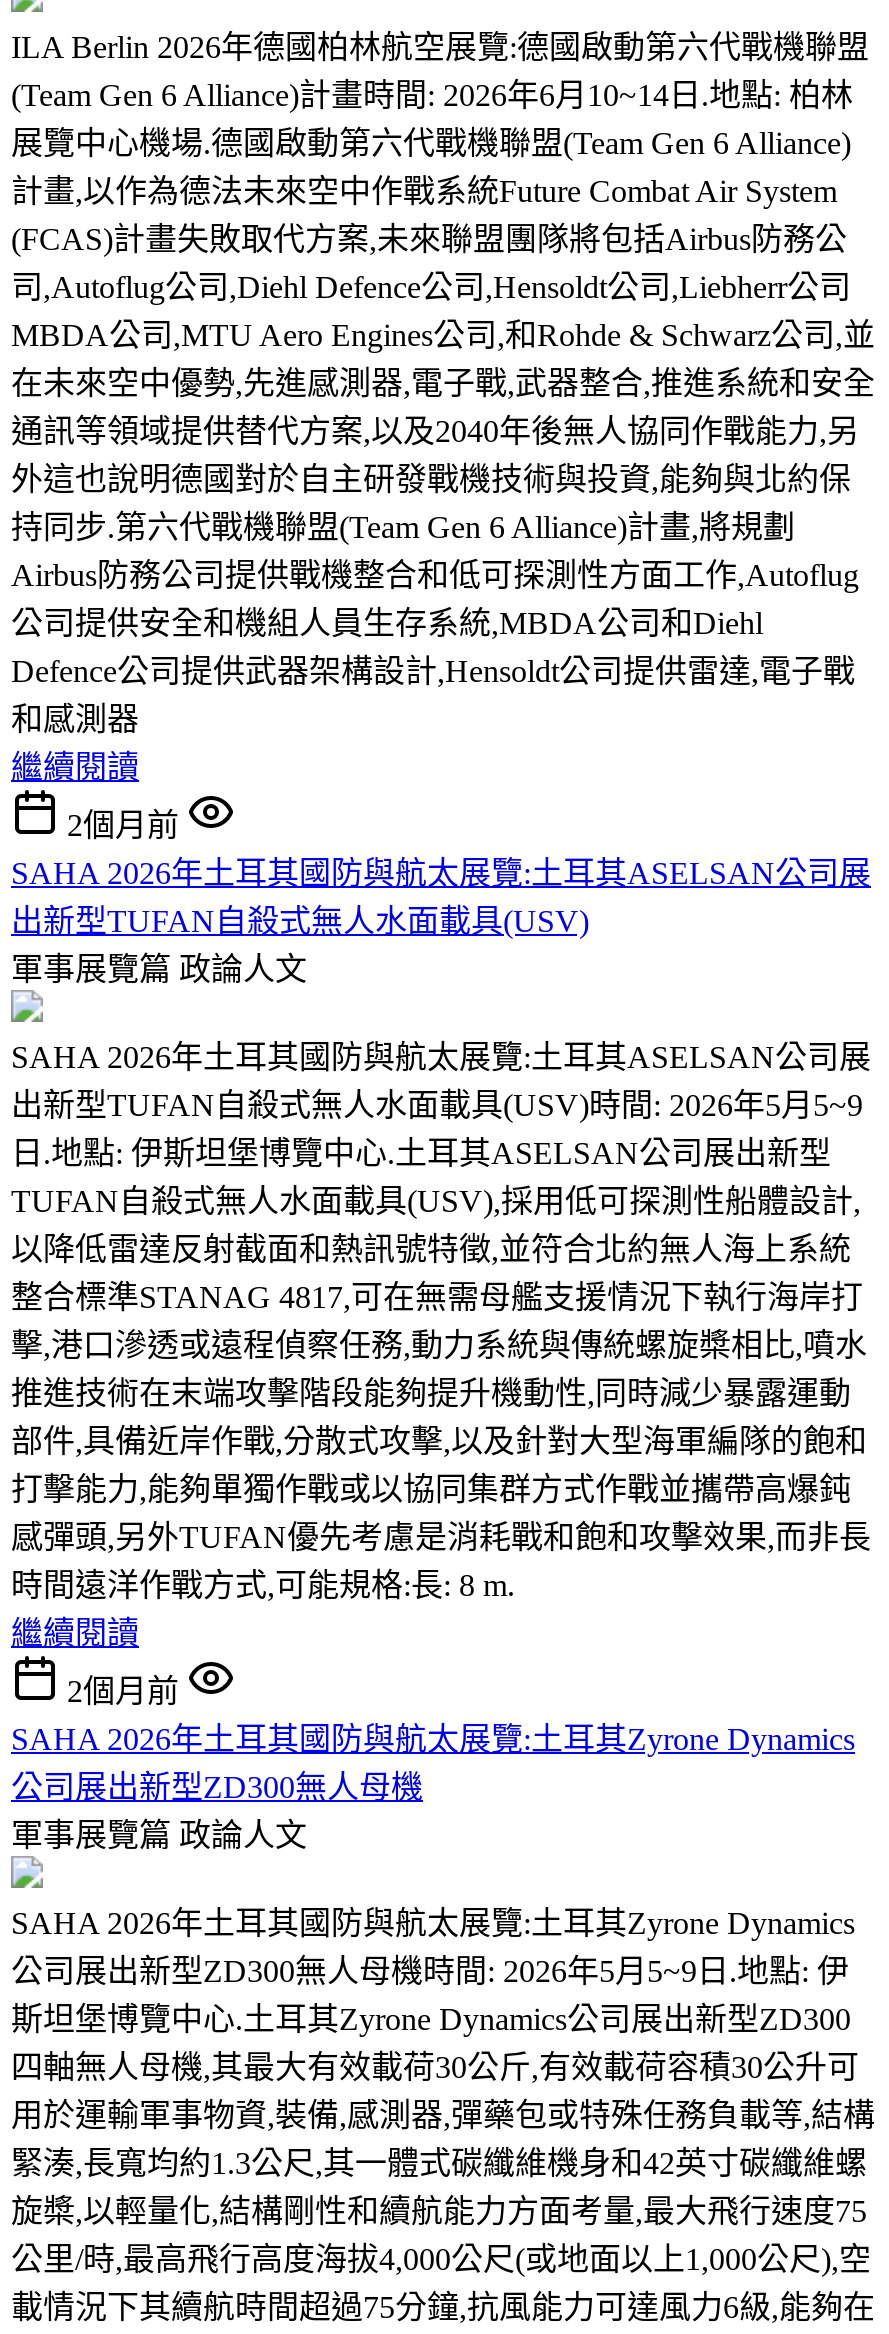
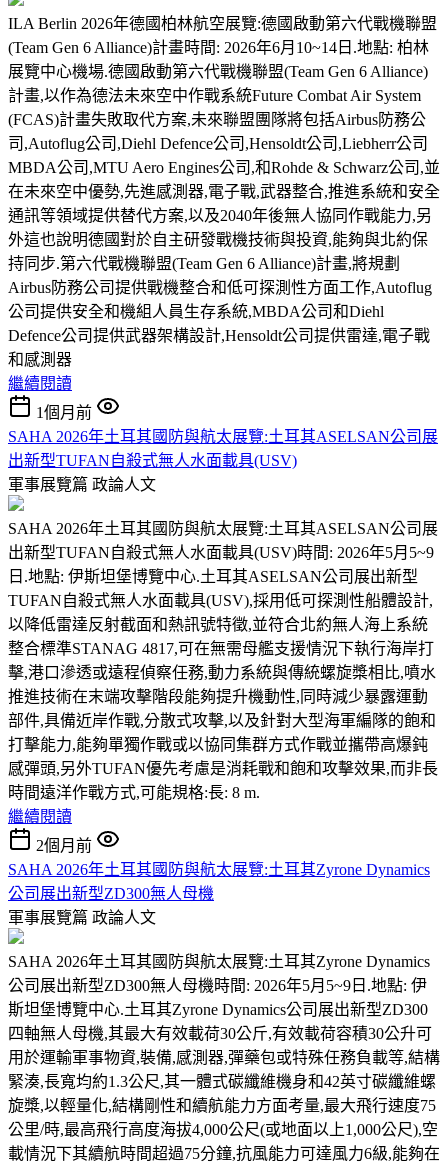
- 2個月前
+ 1個月前
